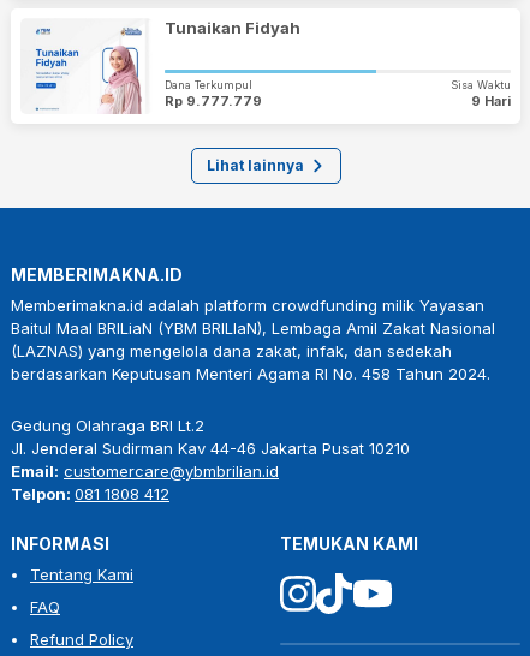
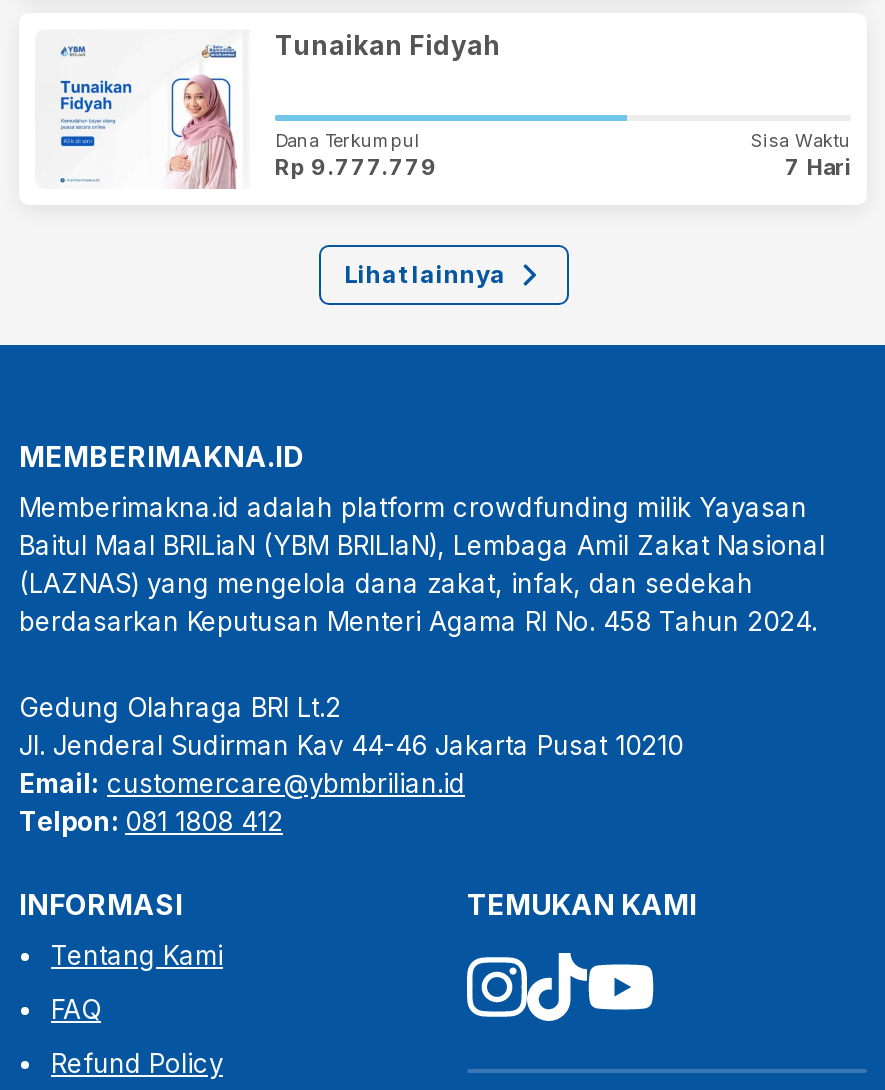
- 9 Hari
+ 7 Hari
